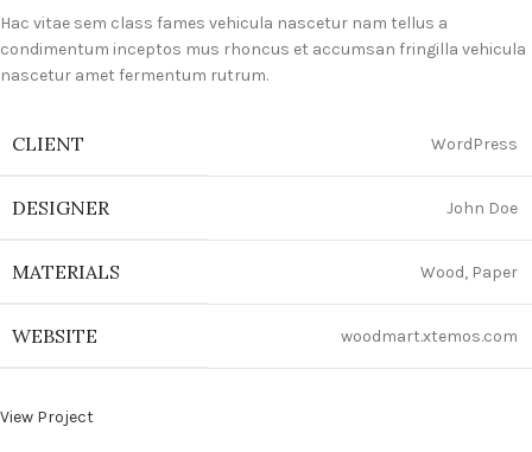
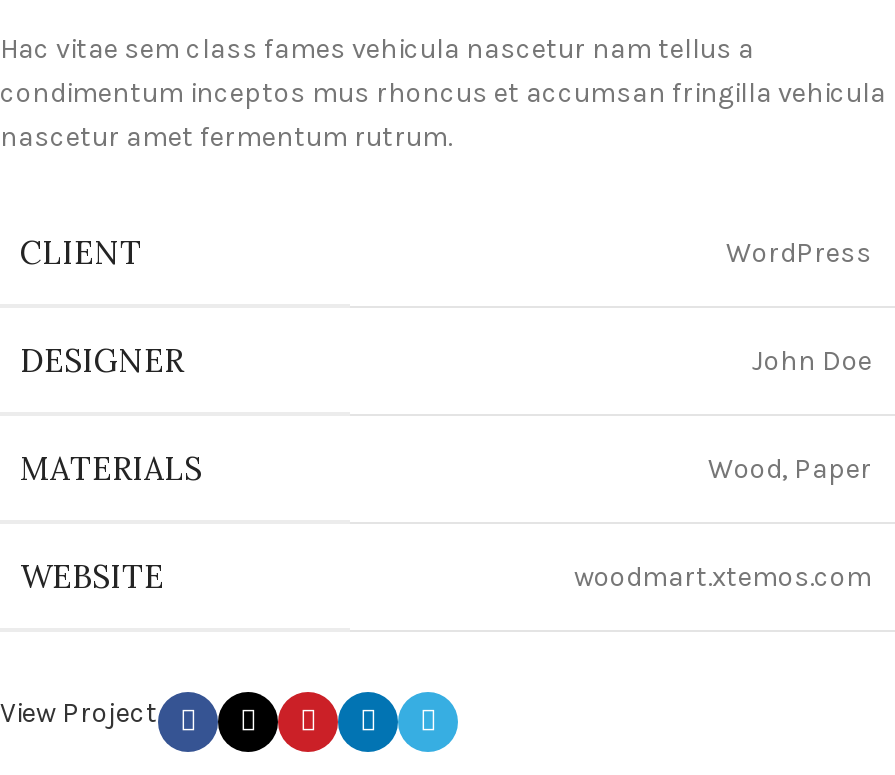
+ [image]
